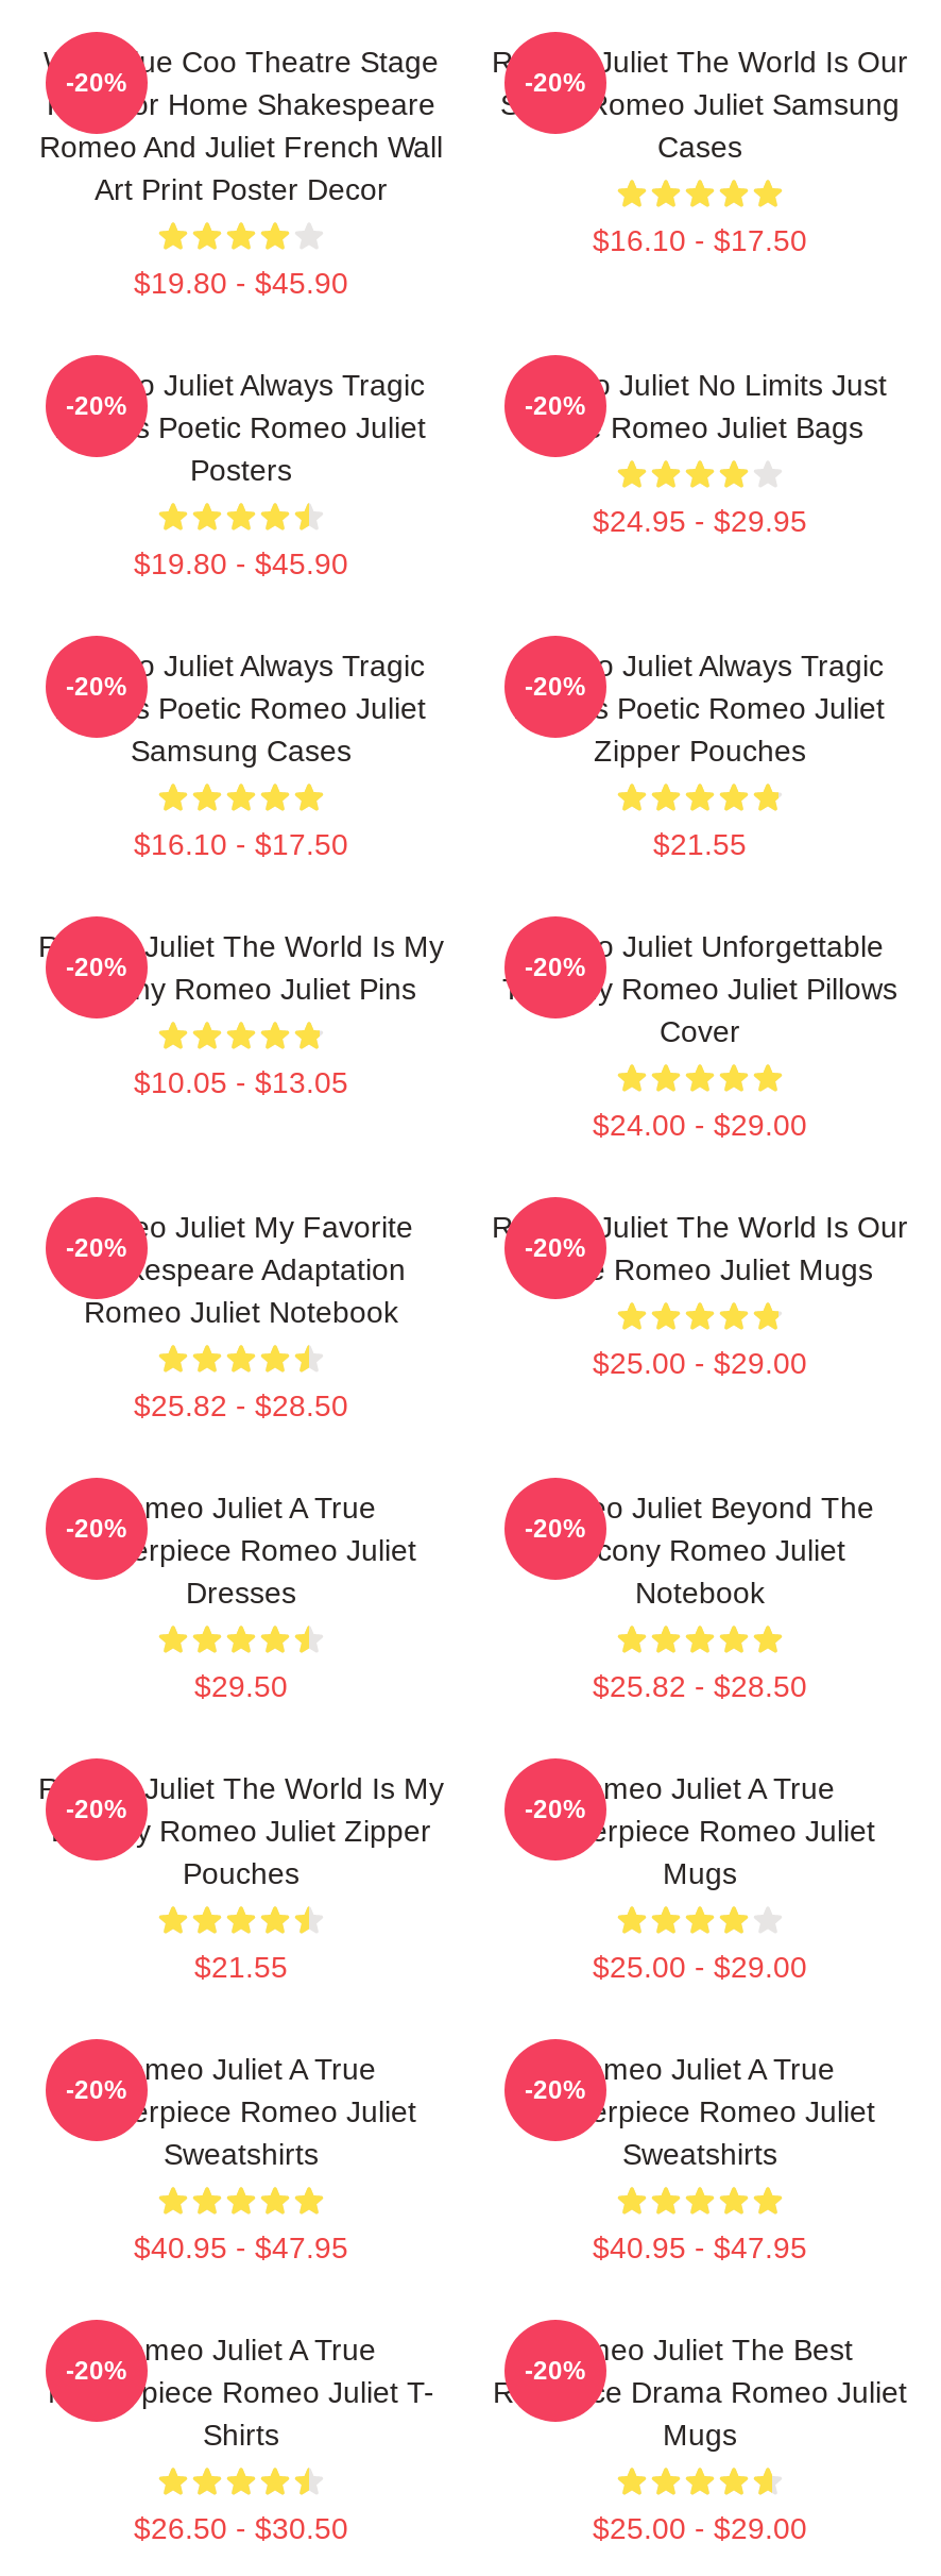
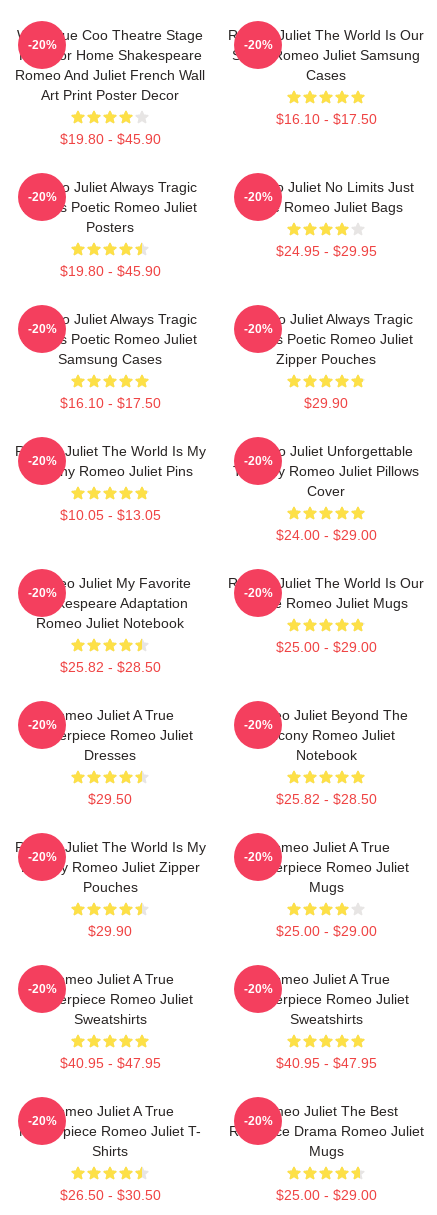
- $21.55
+ $29.90

- $21.55
+ $29.90
